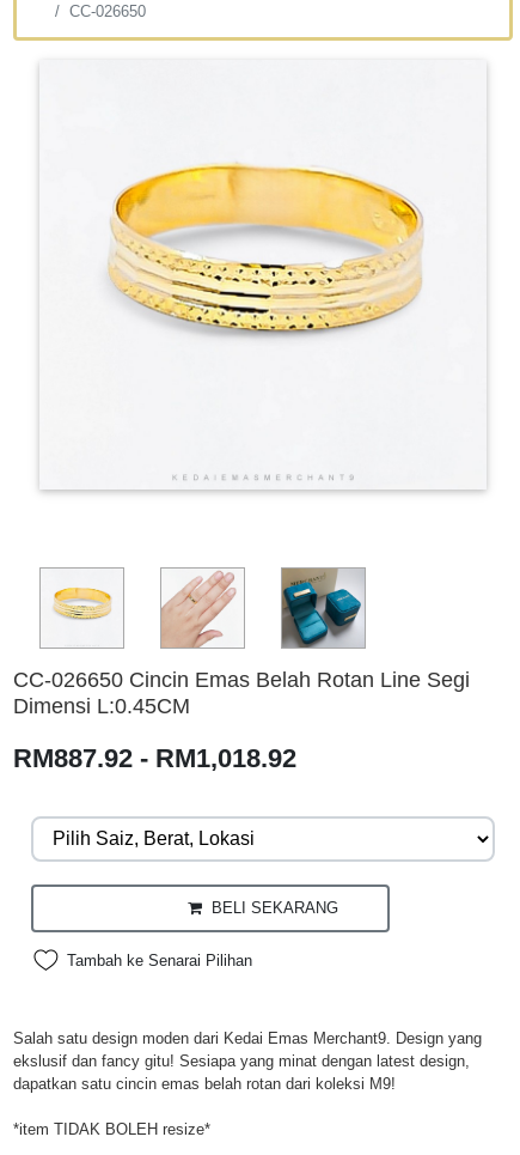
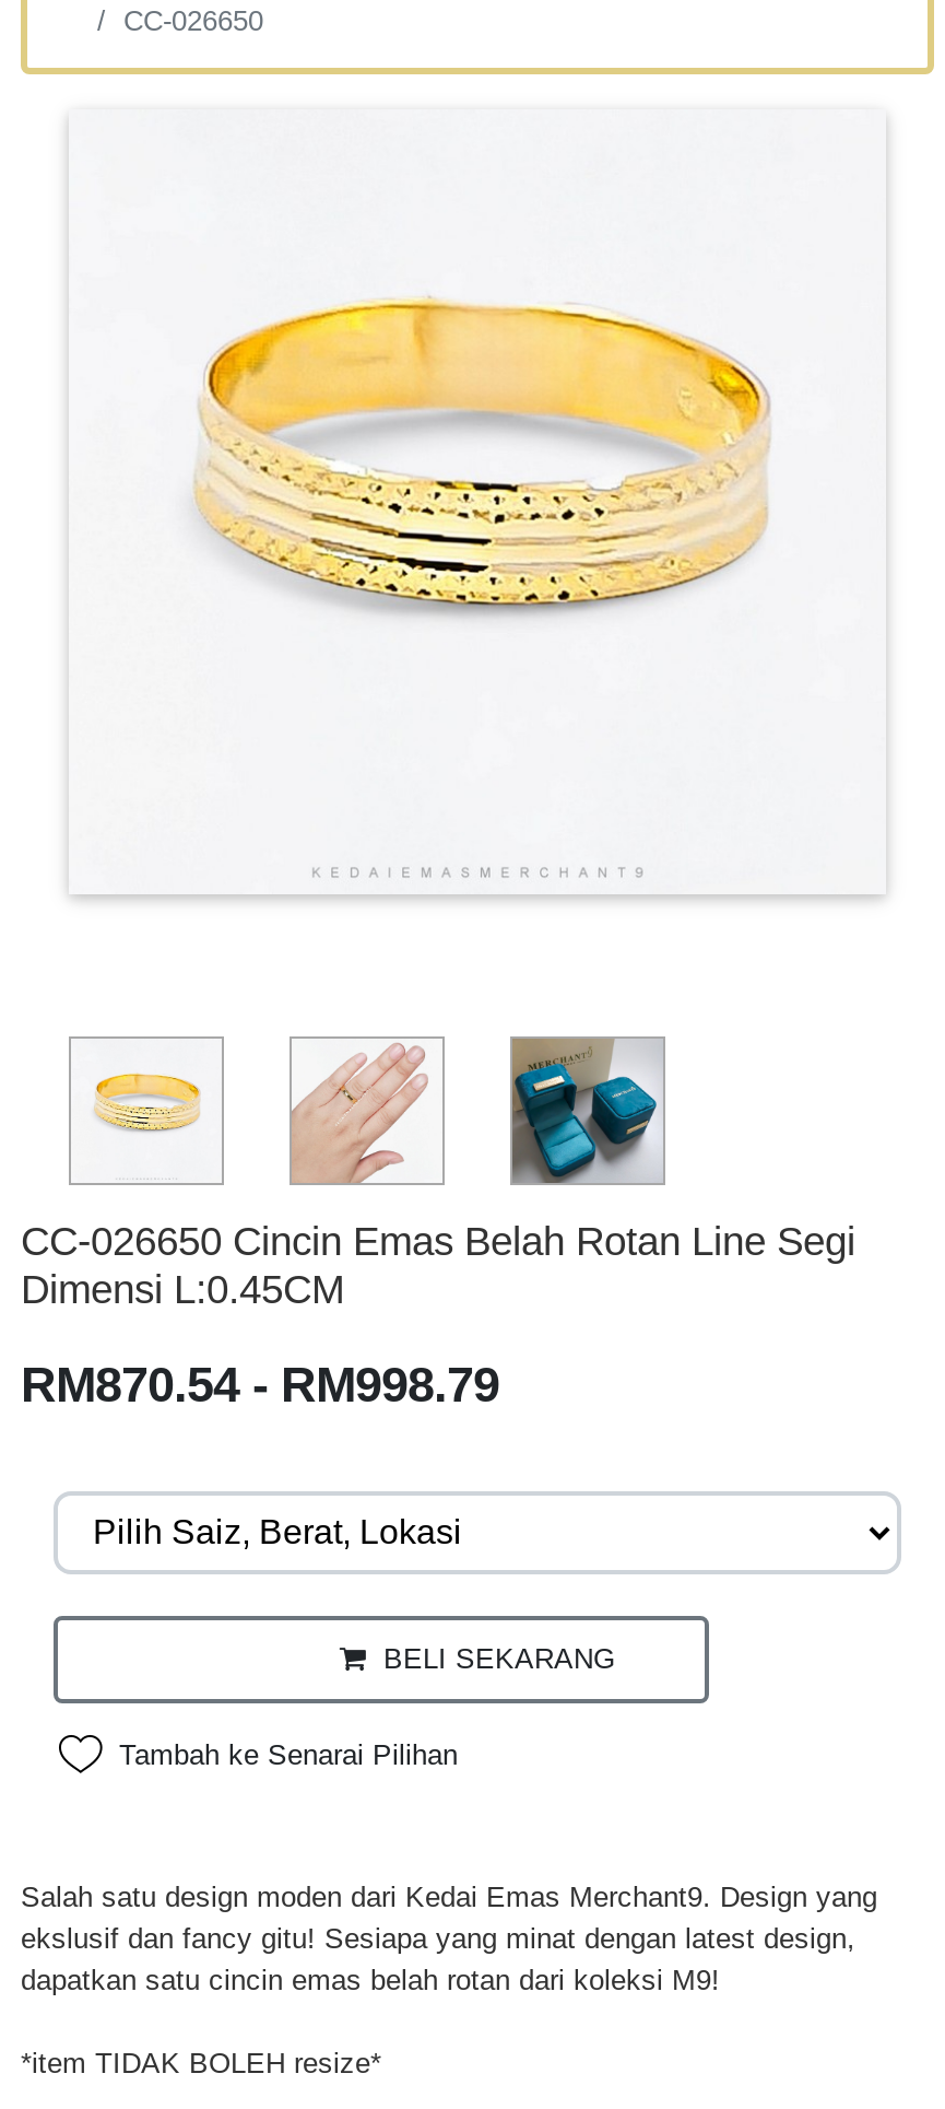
- RM887.92 - RM1,018.92
+ RM870.54 - RM998.79
